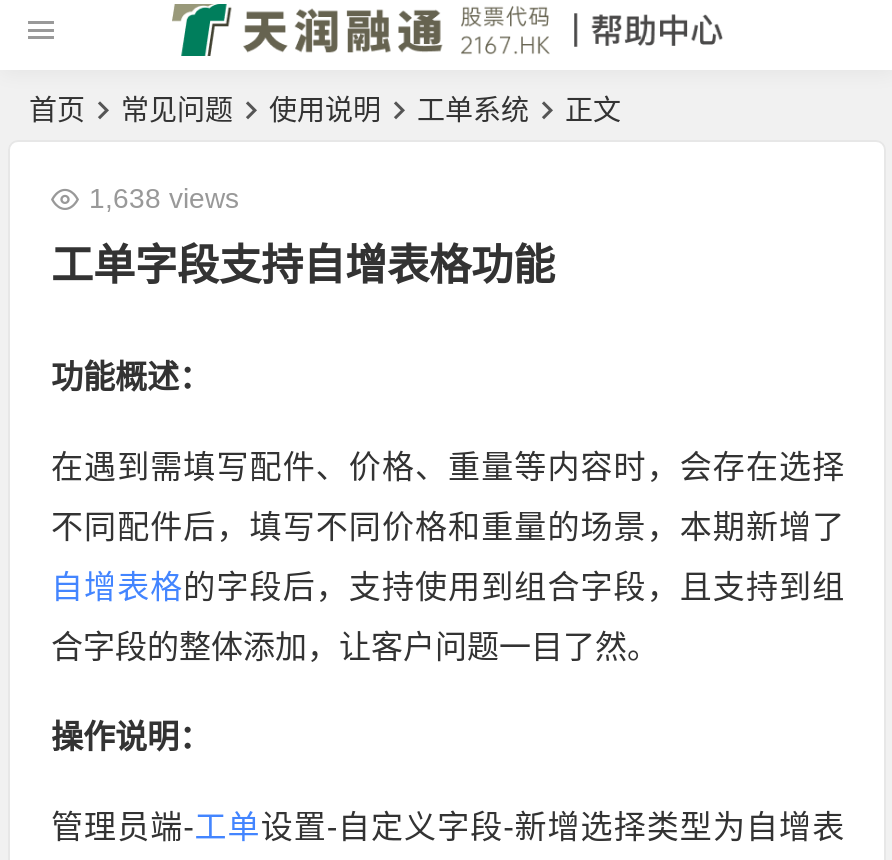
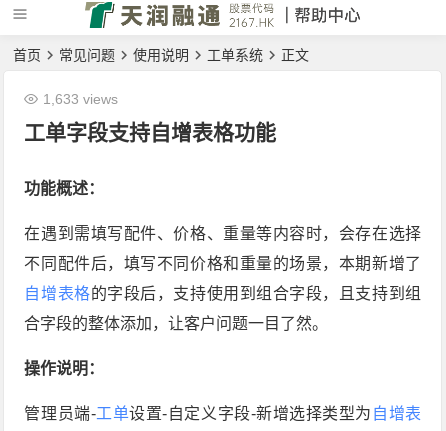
- 1,638 views
+ 1,633 views
